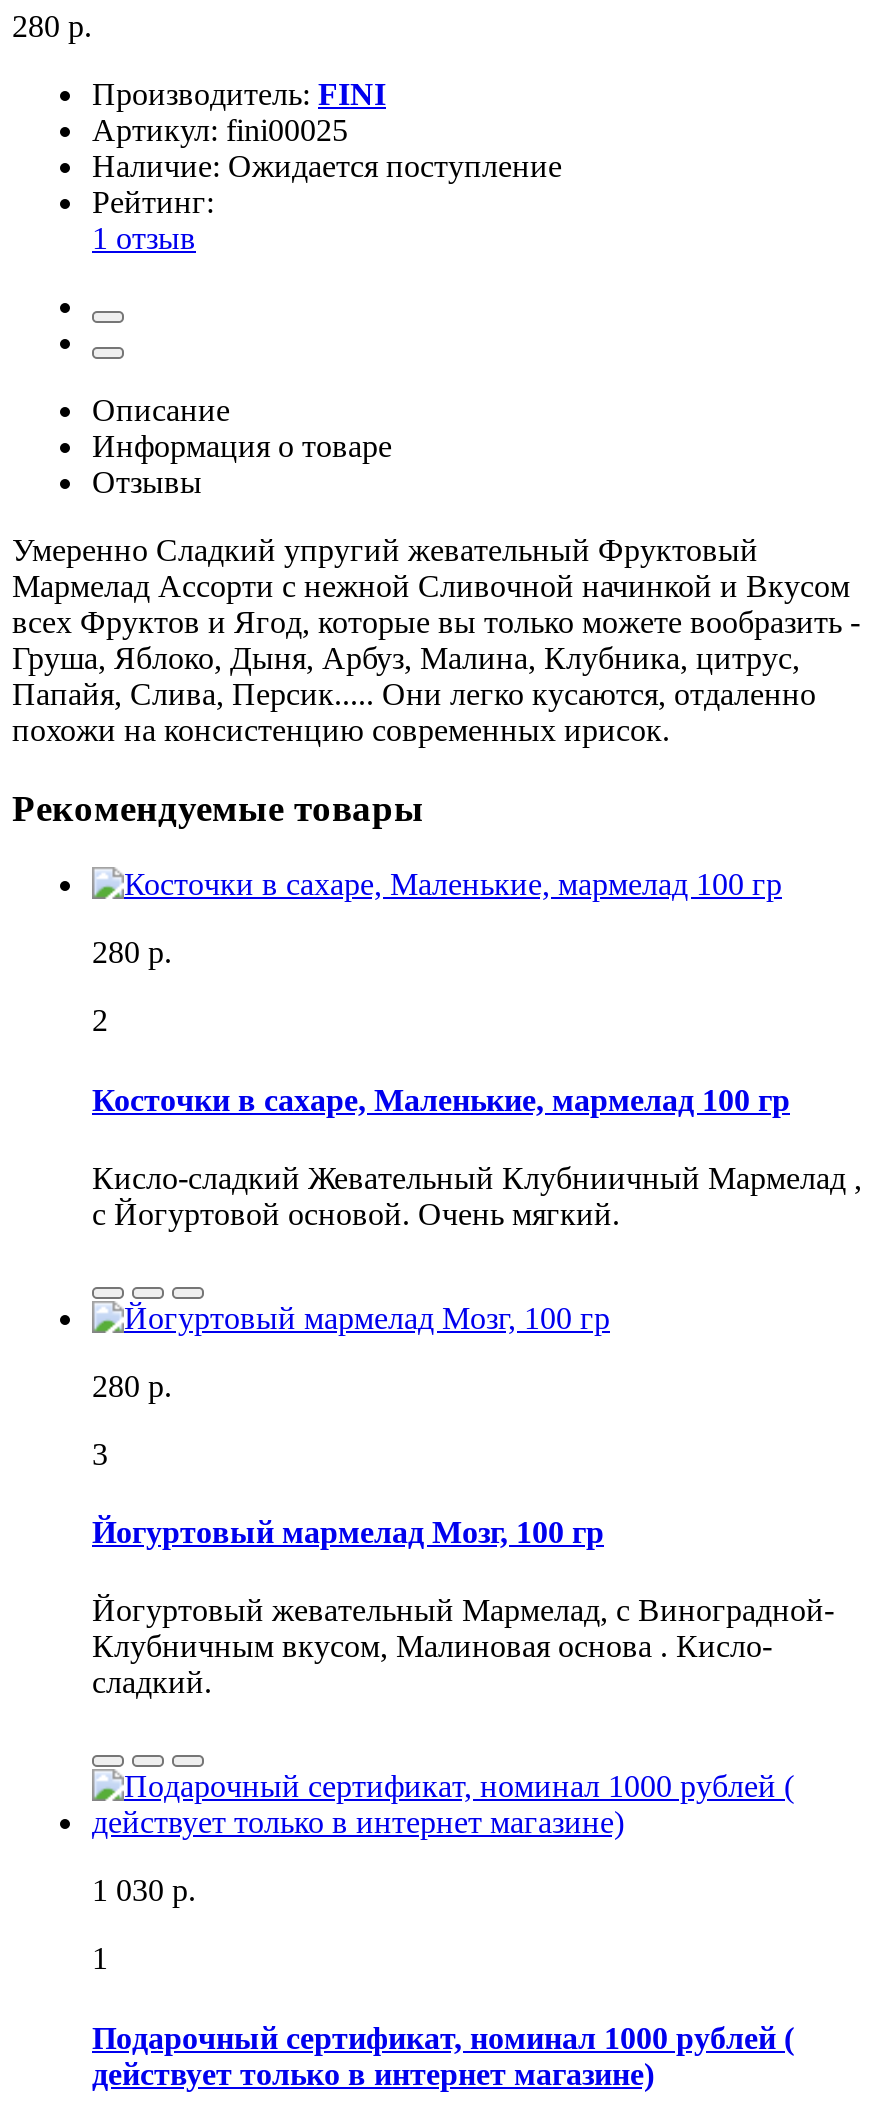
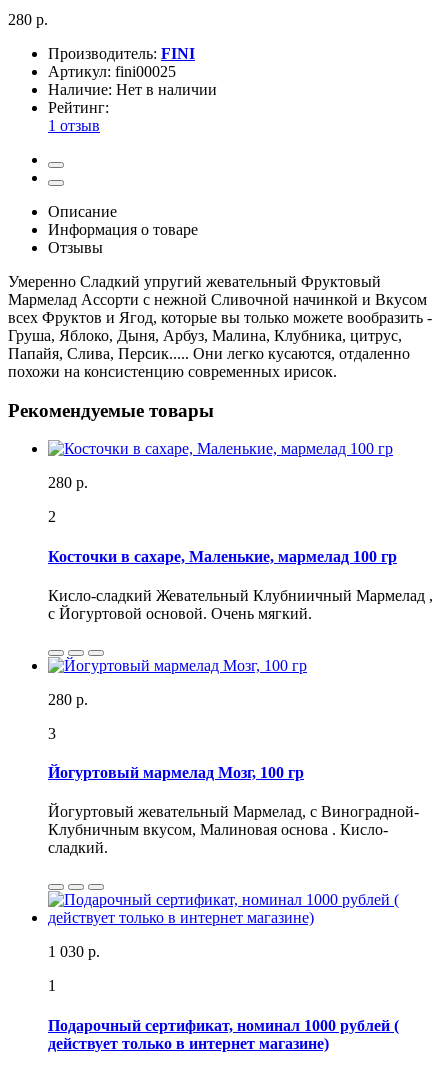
- Наличие: Ожидается поступление
+ Наличие: Нет в наличии
